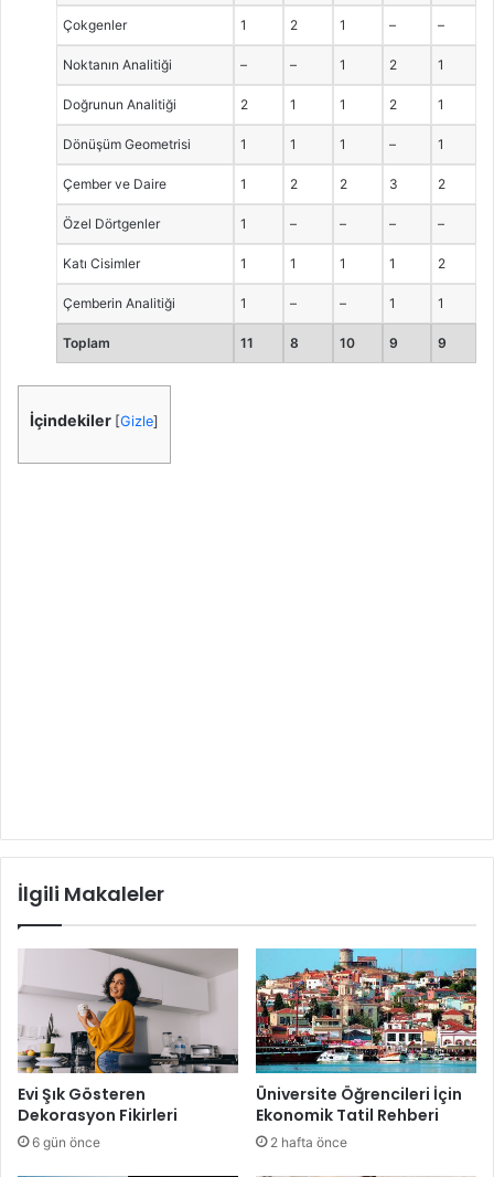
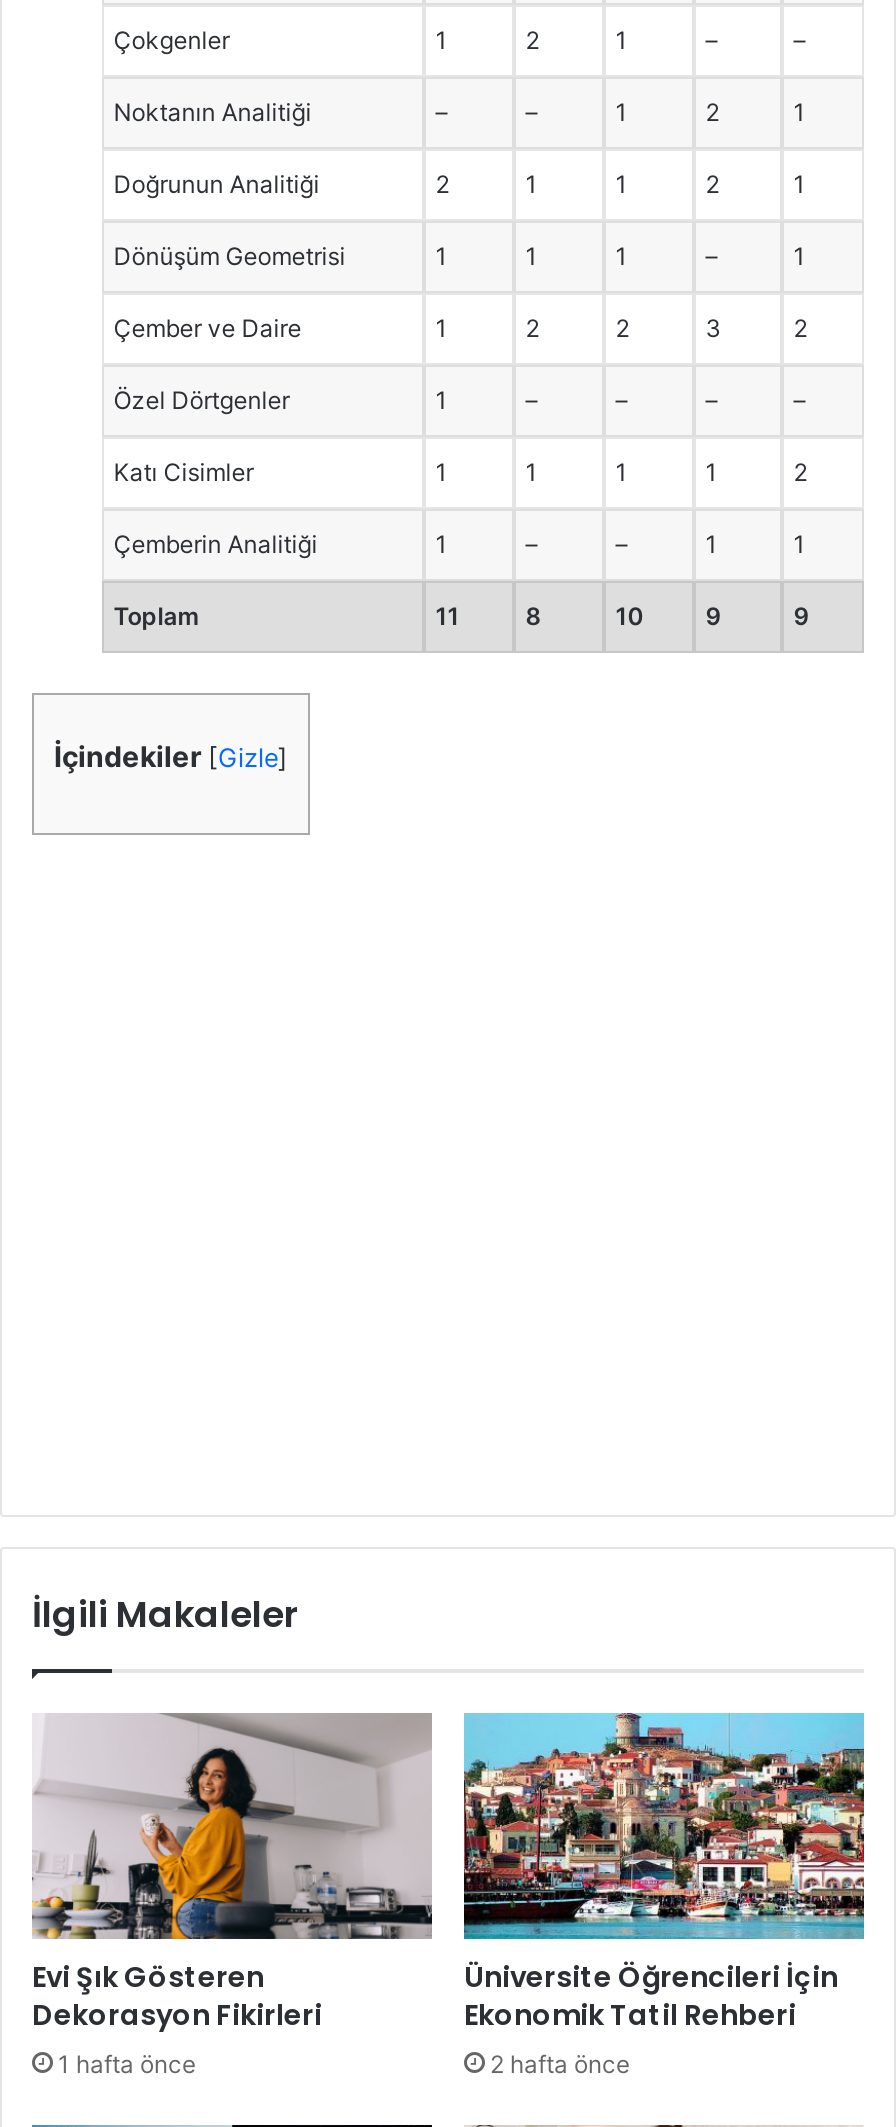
- 6 gün önce
+ 1 hafta önce
